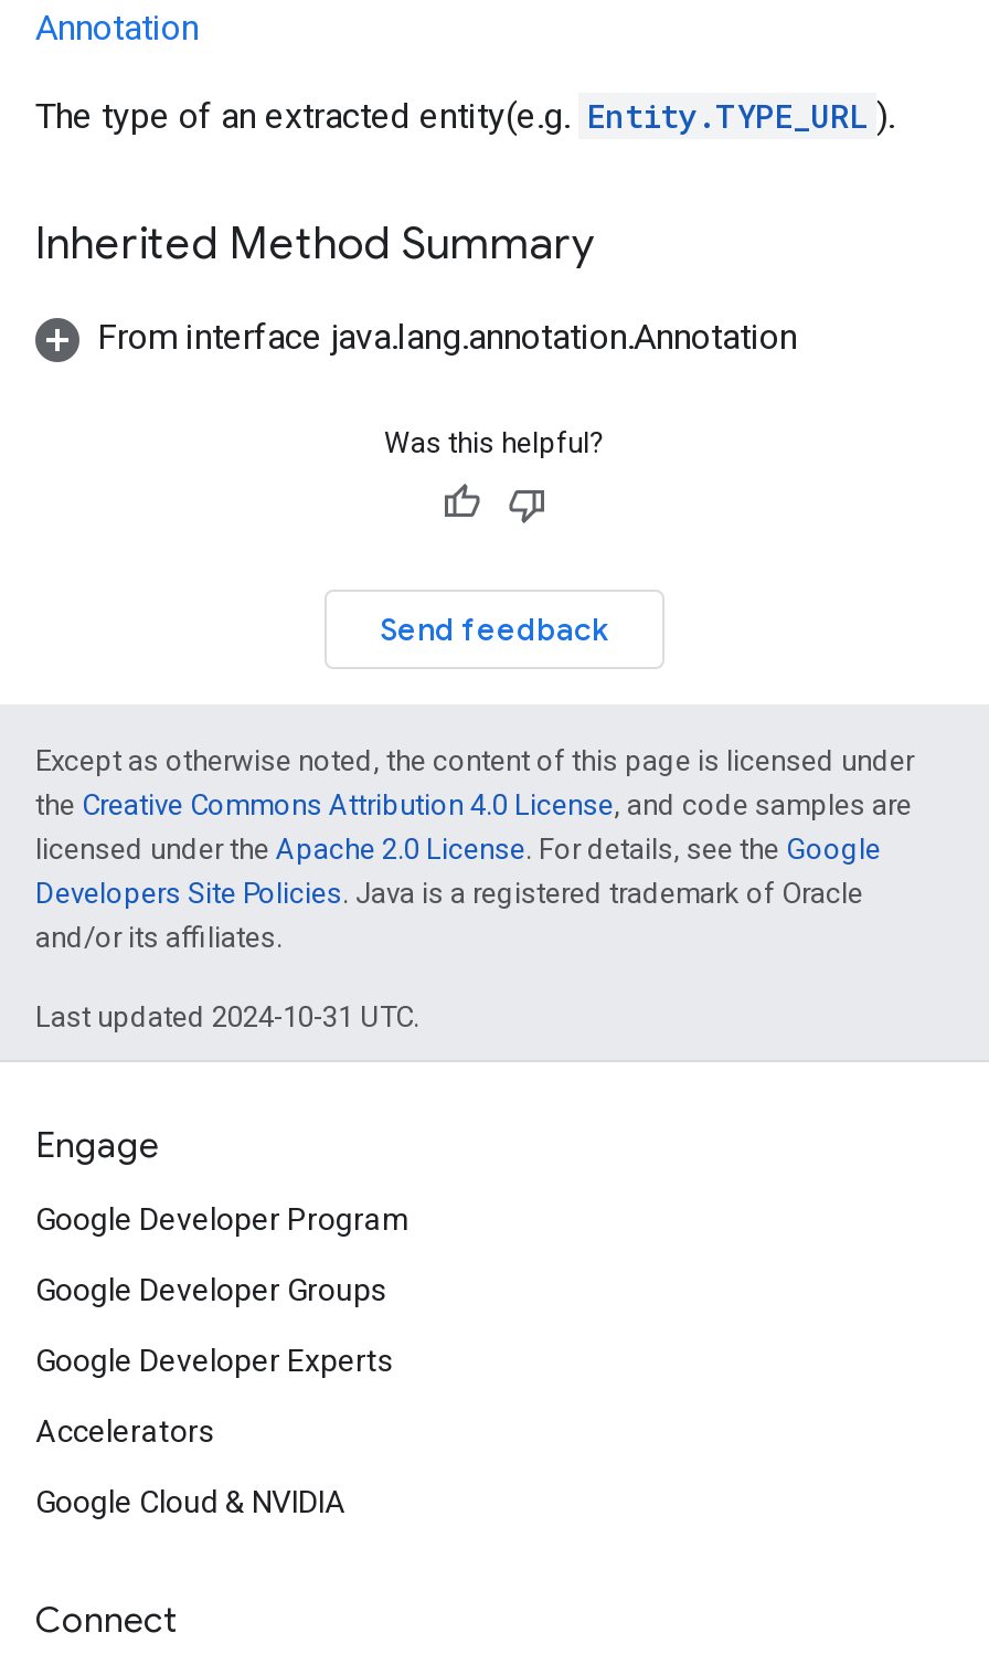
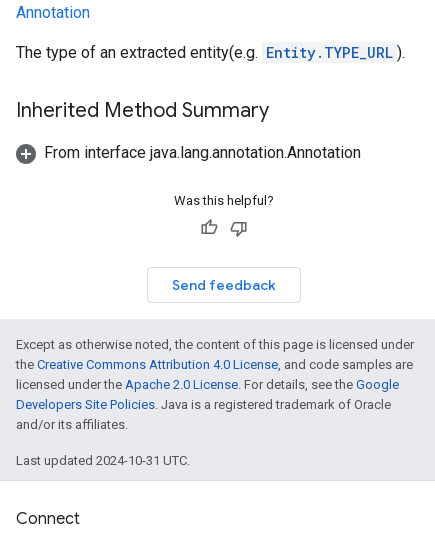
- Engage
- Google Developer Program
- Google Developer Groups
- Google Developer Experts
- Accelerators
- Google Cloud & NVIDIA
